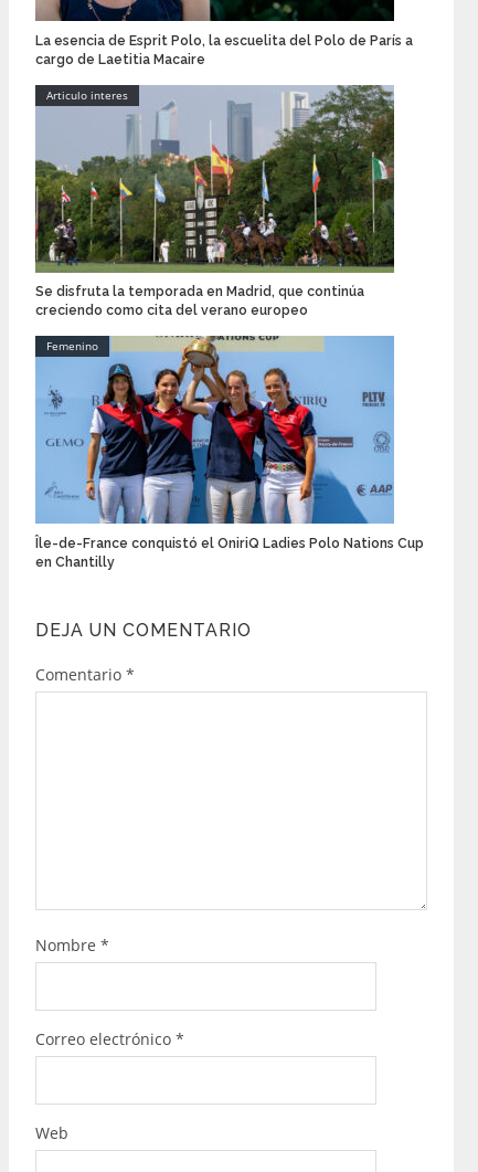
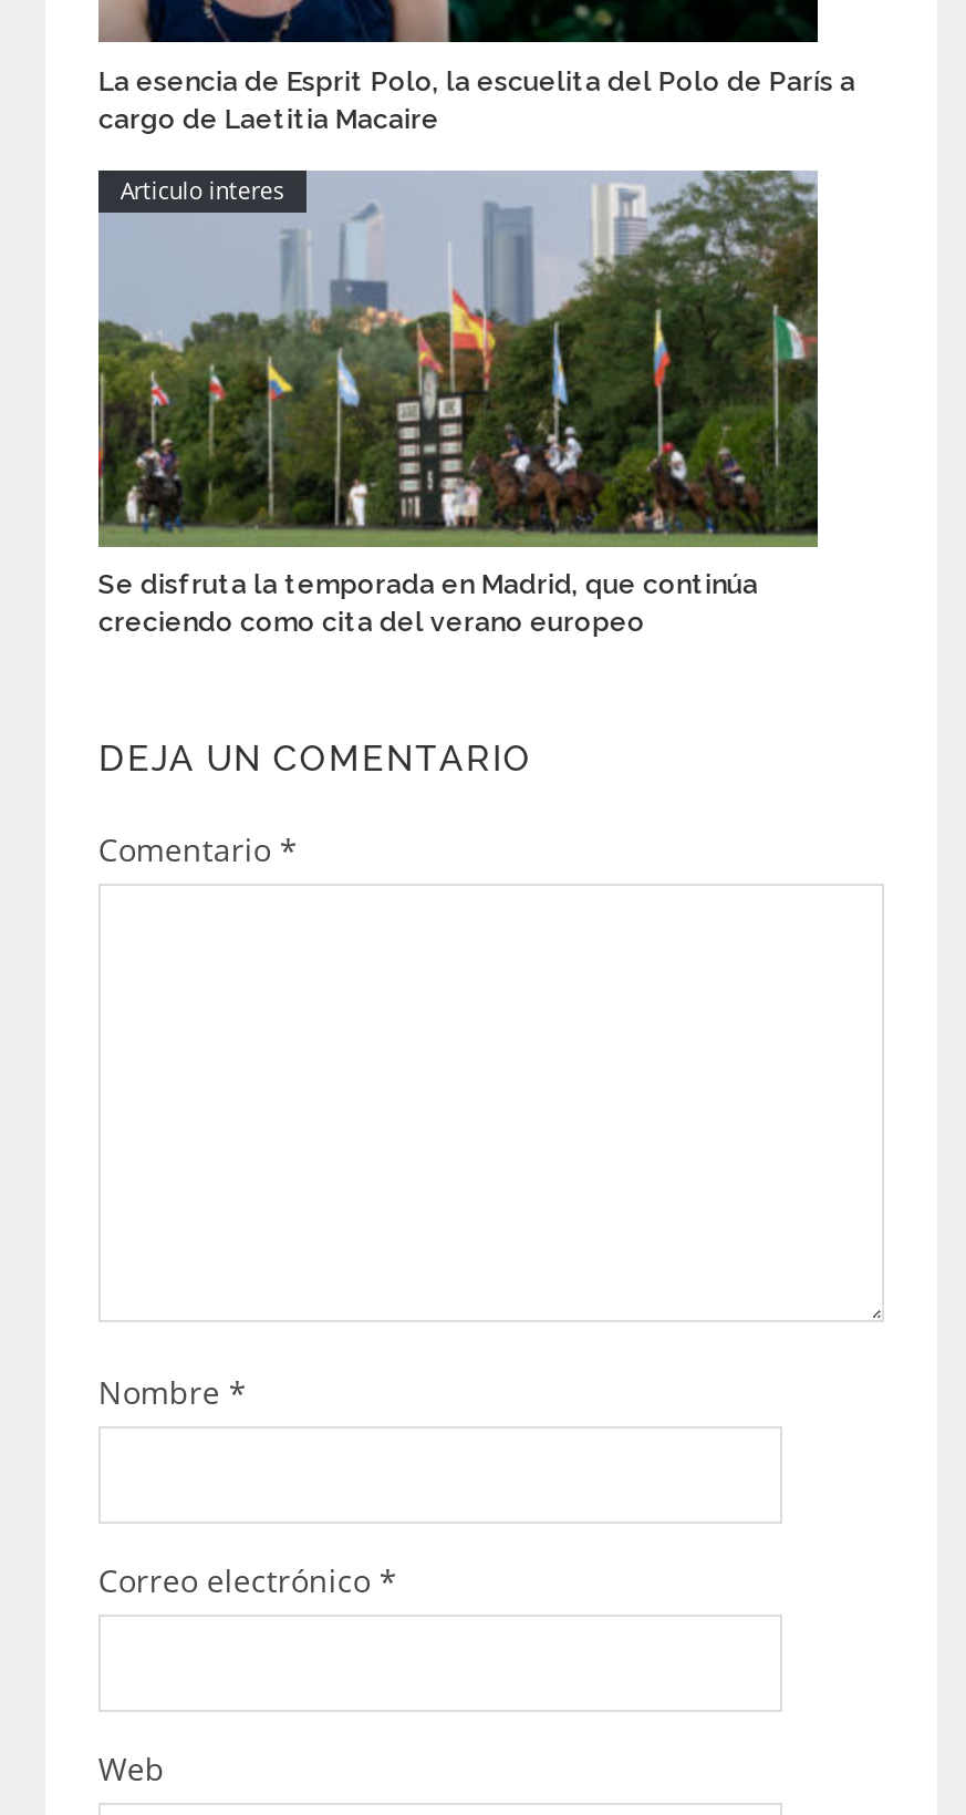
- [image]
- Femenino

- Île-de-France conquistó el OniriQ Ladies Polo Nations Cup
- en Chantilly
